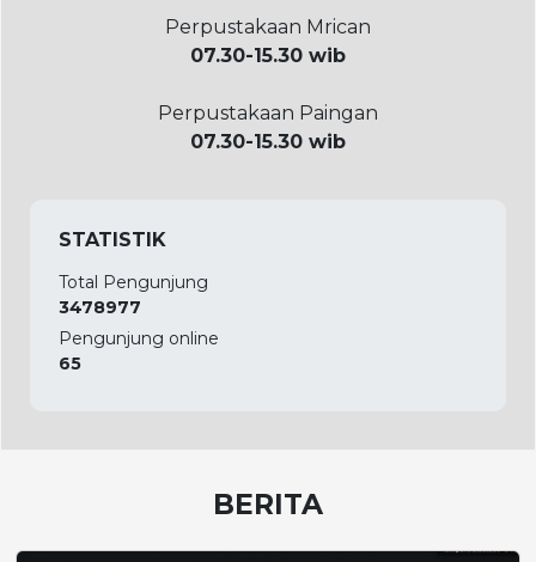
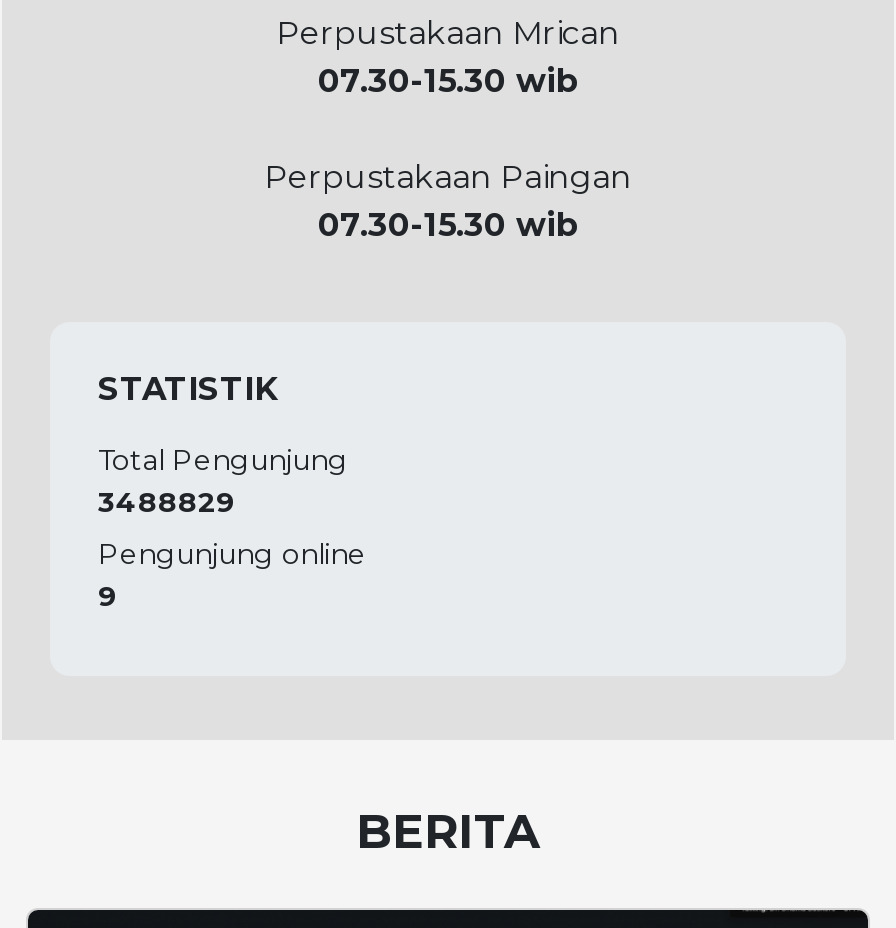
- 3478977
+ 3488829

- 65
+ 9
